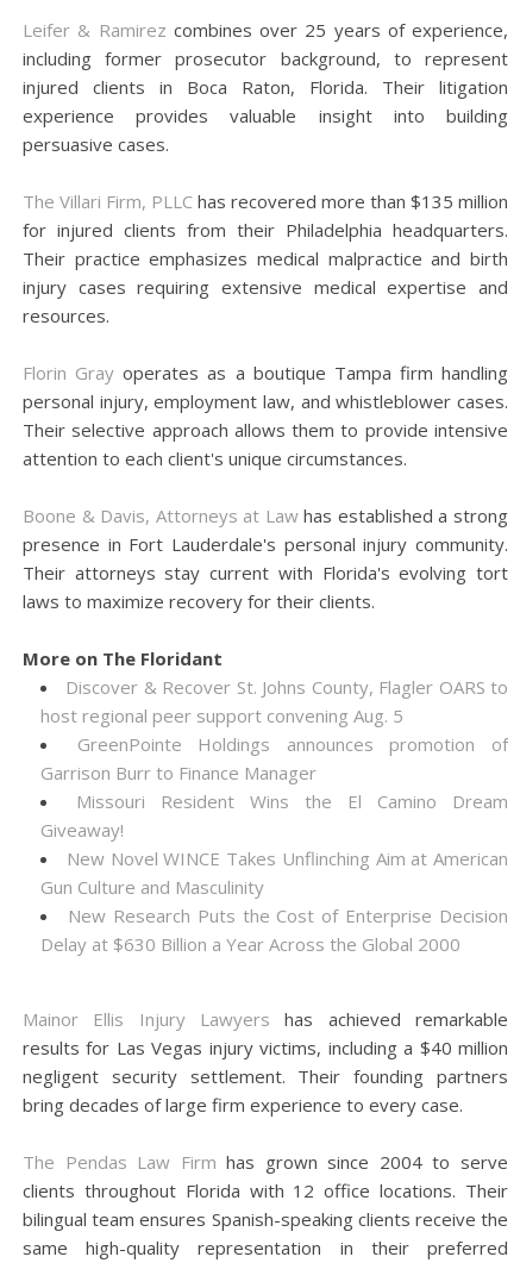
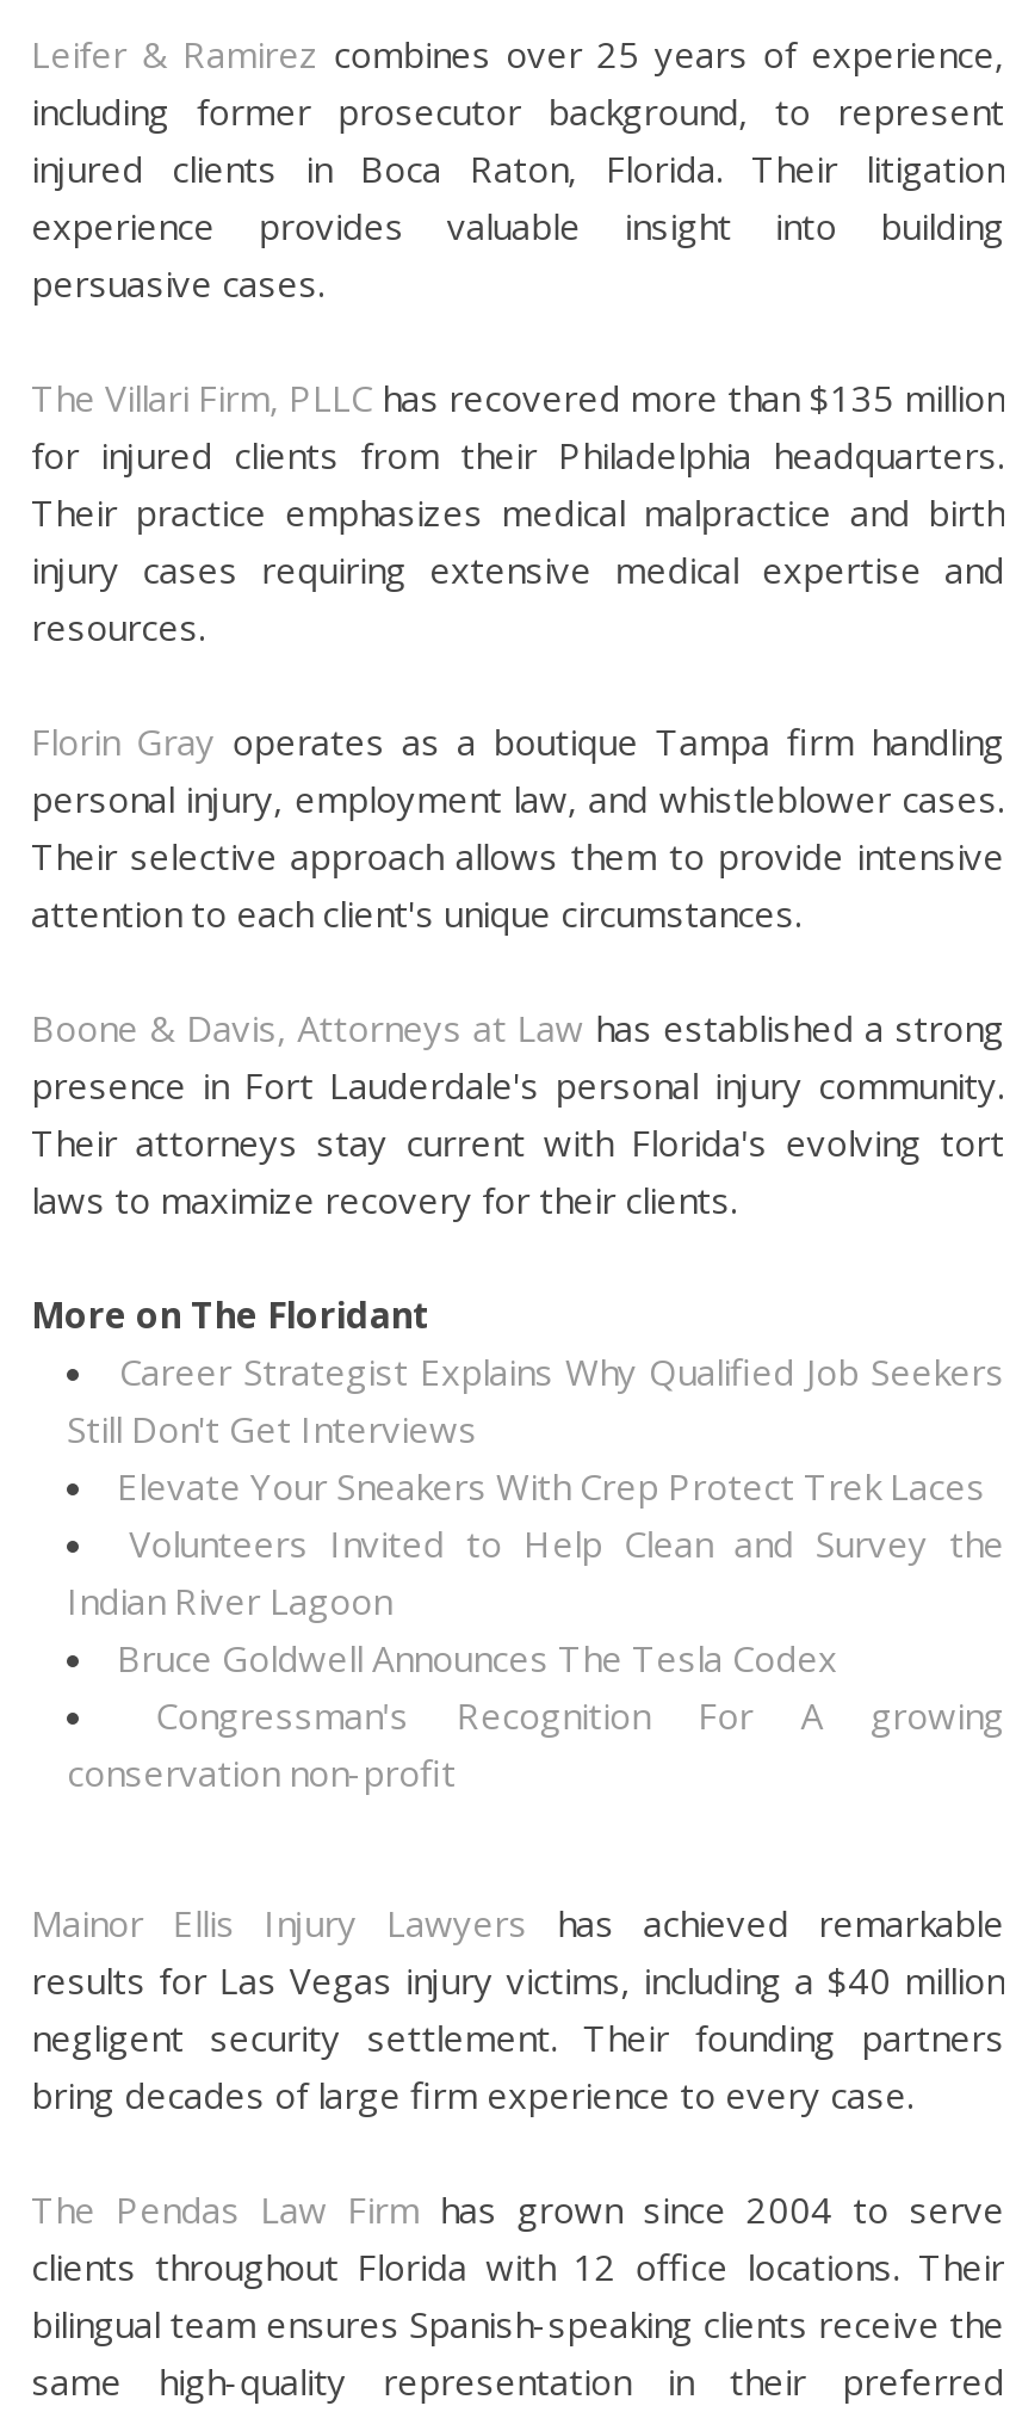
- Discover & Recover St. Johns County, Flagler OARS to
- host regional peer support convening Aug. 5
- GreenPointe Holdings announces promotion of
- Garrison Burr to Finance Manager
- Missouri Resident Wins the El Camino Dream
- Giveaway!
- New Novel WINCE Takes Unflinching Aim at American
- Gun Culture and Masculinity
- New Research Puts the Cost of Enterprise Decision
- Delay at $630 Billion a Year Across the Global 2000
+ Career Strategist Explains Why Qualified Job Seekers
+ Still Don't Get Interviews
+ Elevate Your Sneakers With Crep Protect Trek Laces
+ Volunteers Invited to Help Clean and Survey the
+ Indian River Lagoon
+ Bruce Goldwell Announces The Tesla Codex
+ Congressman's Recognition For A growing
+ conservation non-profit
